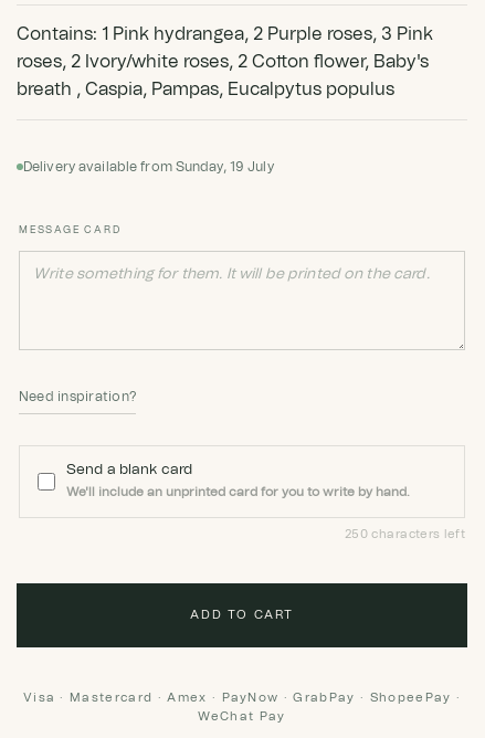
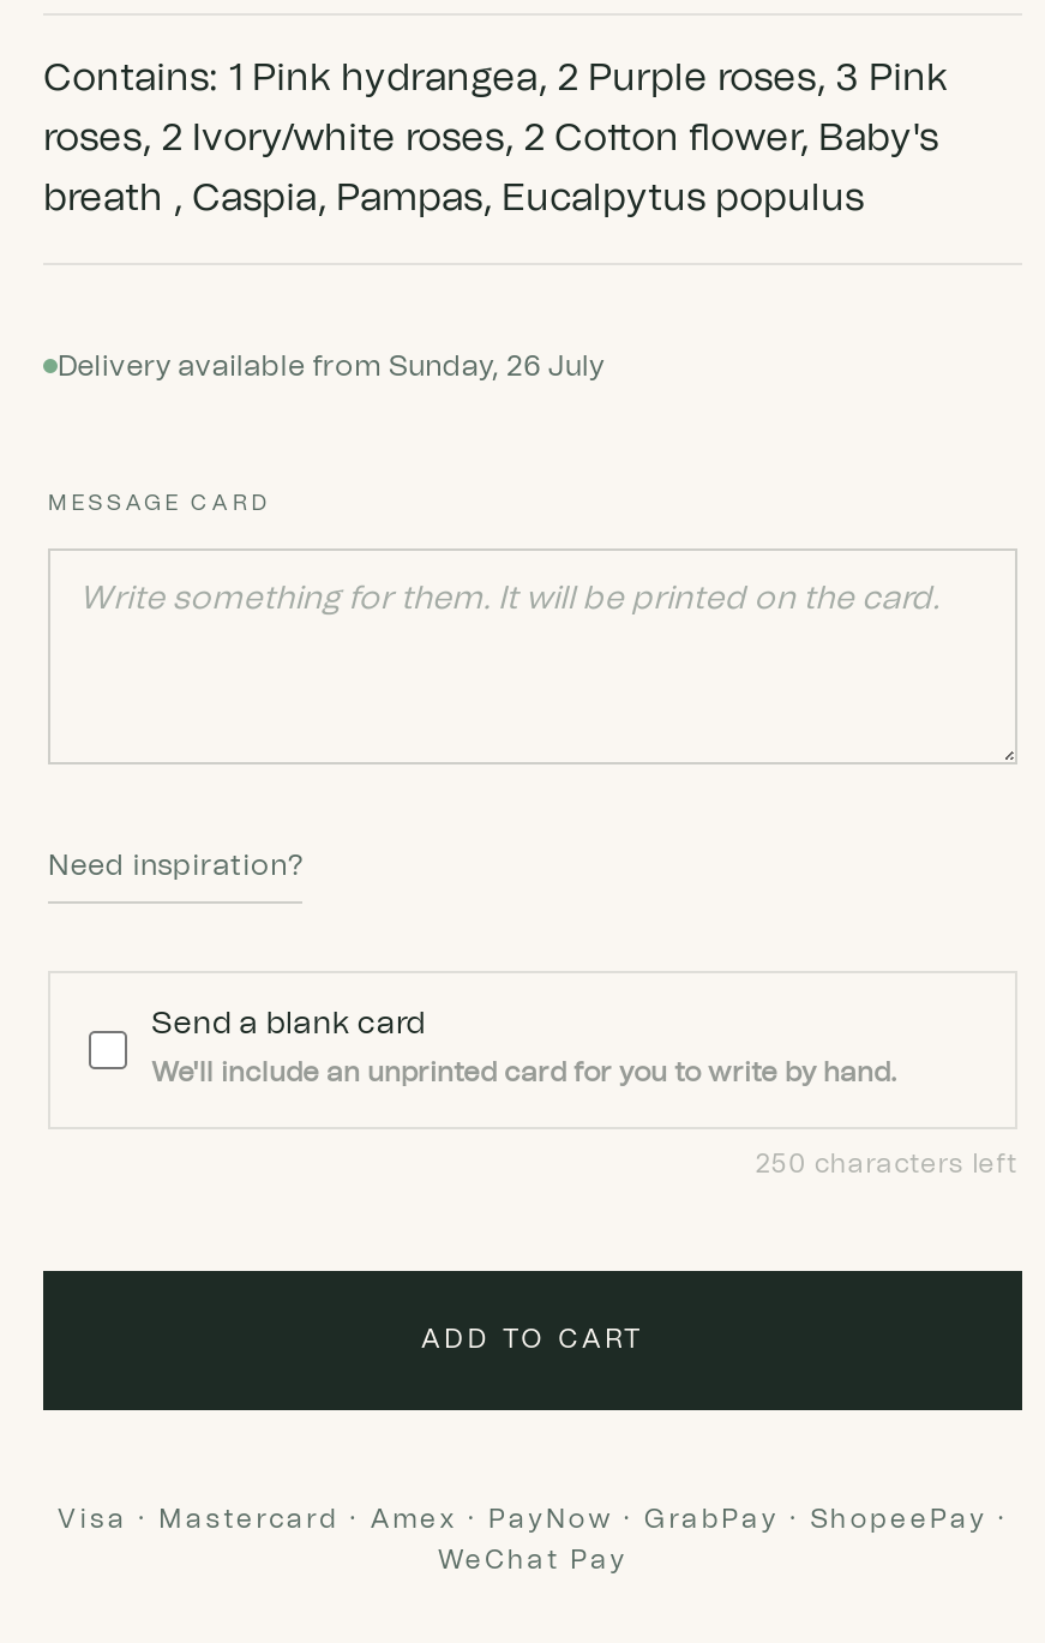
- Delivery available from Sunday, 19 July
+ Delivery available from Sunday, 26 July
